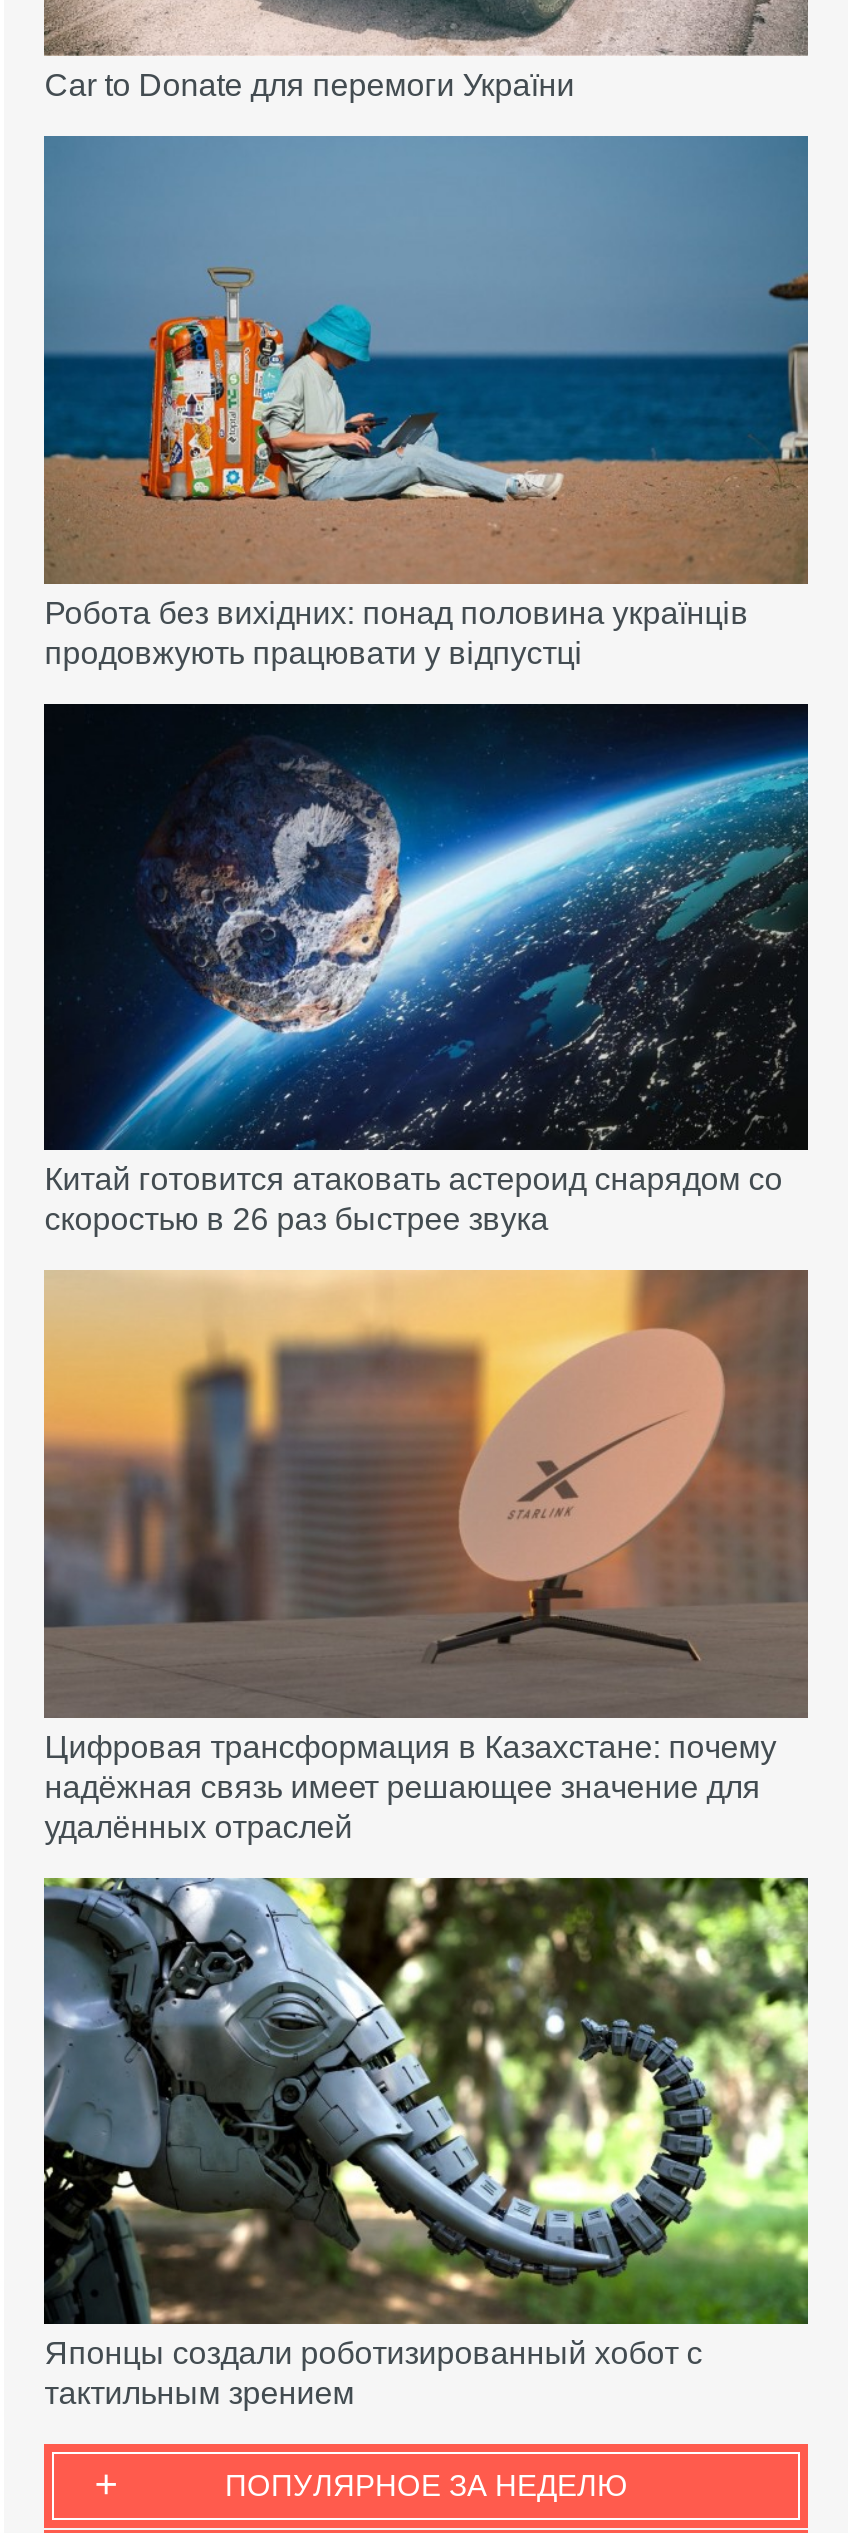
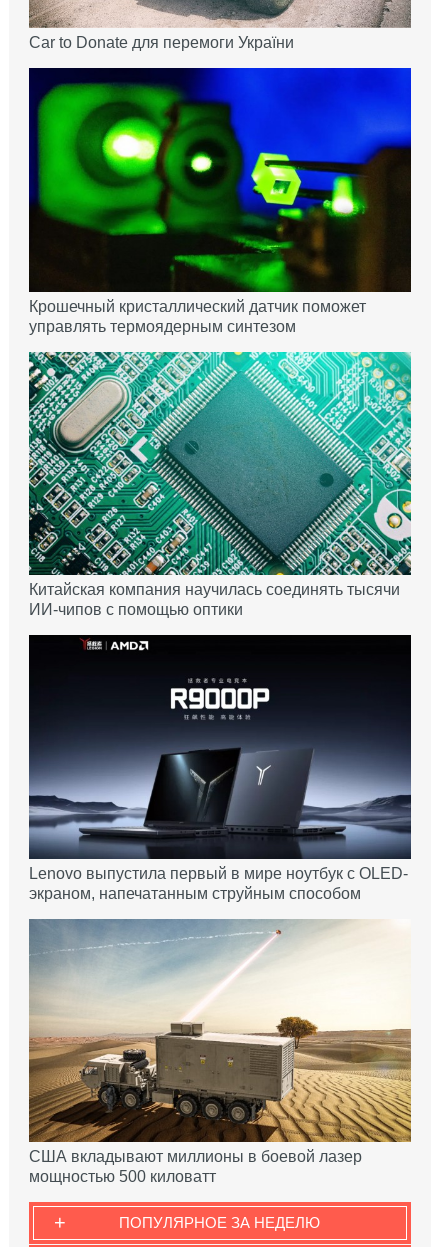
- [image]
- Робота без вихідних: понад половина українців
- продовжують працювати у відпустці
+ [image]
+ Крошечный кристаллический датчик поможет
+ управлять термоядерным синтезом

- [image]
- Китай готовится атаковать астероид снарядом со
- скоростью в 26 раз быстрее звука
+ [image]
+ Китайская компания научилась соединять тысячи
+ ИИ-чипов с помощью оптики

- [image]
- Цифровая трансформация в Казахстане: почему
- надёжная связь имеет решающее значение для
- удалённых отраслей
+ [image]
+ Lenovo выпустила первый в мире ноутбук с OLED-
+ экраном, напечатанным струйным способом

- [image]
- Японцы создали роботизированный хобот с
- тактильным зрением
+ [image]
+ США вкладывают миллионы в боевой лазер
+ мощностью 500 киловатт
